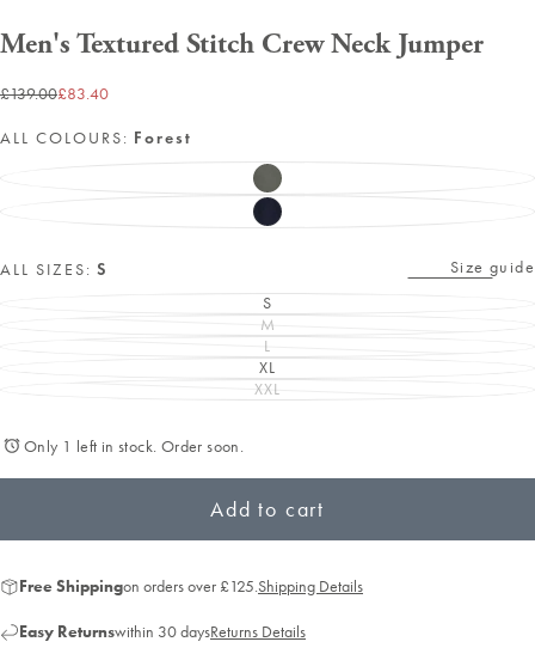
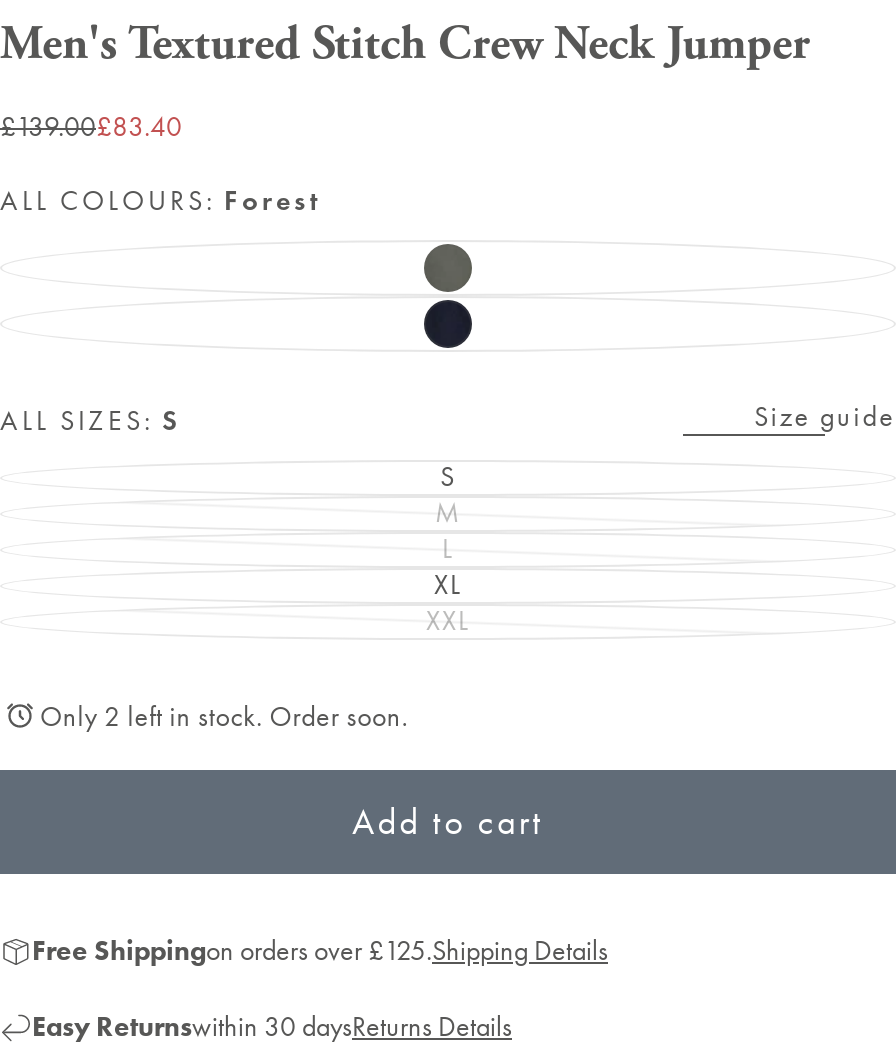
- Only 1 left in stock. Order soon.
+ Only 2 left in stock. Order soon.
